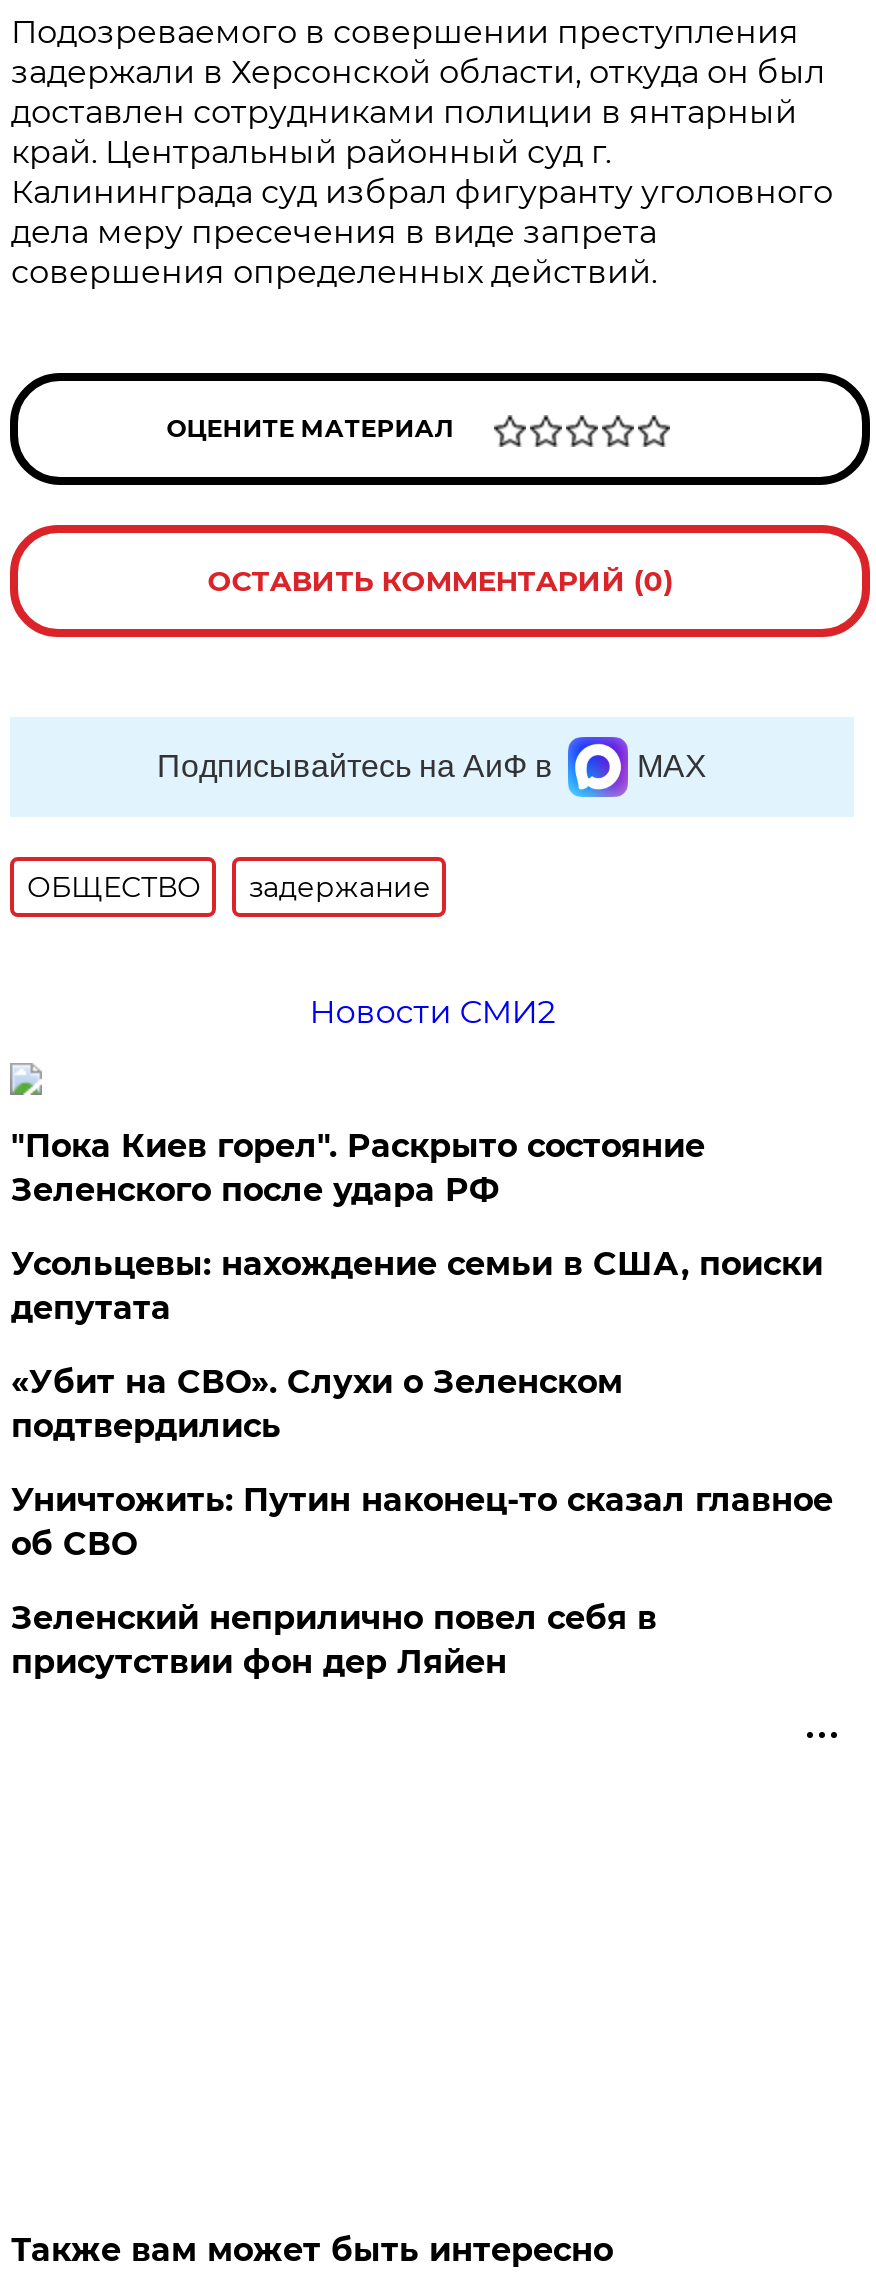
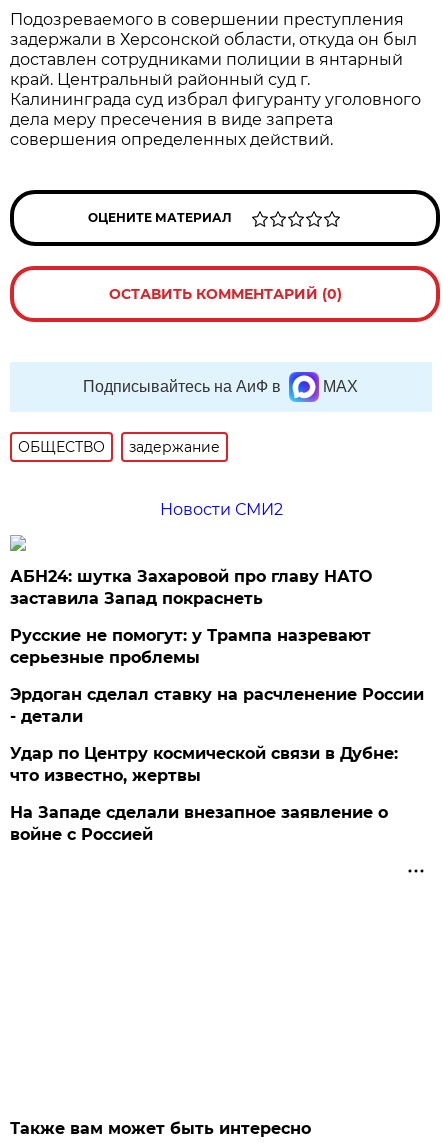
- "Пока Киев горел". Раскрыто состояние
- Зеленского после удара РФ
+ АБН24: шутка Захаровой про главу НАТО
+ заставила Запад покраснеть

- Усольцевы: нахождение семьи в США, поиски
- депутата
+ Русские не помогут: у Трампа назревают
+ серьезные проблемы

- «Убит на СВО». Слухи о Зеленском
- подтвердились
+ Эрдоган сделал ставку на расчленение России
+ - детали

- Уничтожить: Путин наконец-то сказал главное
- об СВО
+ Удар по Центру космической связи в Дубне:
+ что известно, жертвы

- Зеленский неприлично повел cебя в
- присутствии фон дер Ляйен
+ На Западе сделали внезапное заявление о
+ войне с Россией
